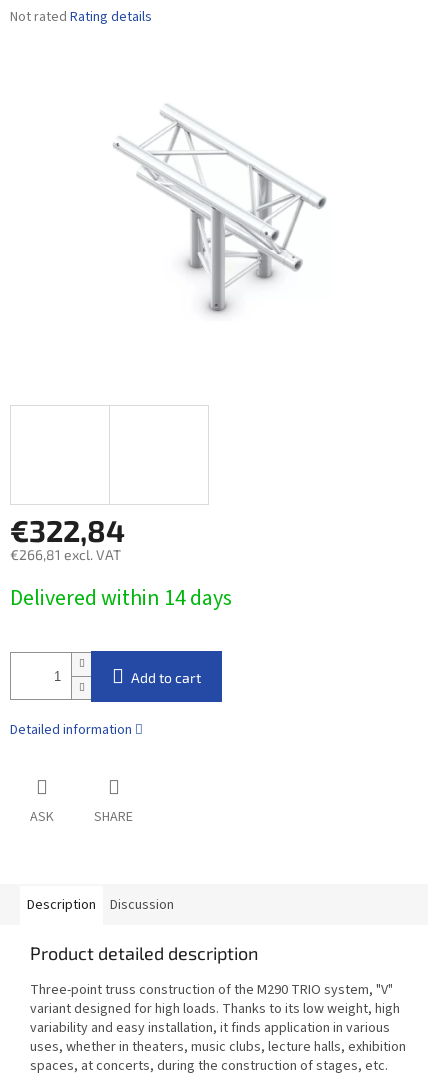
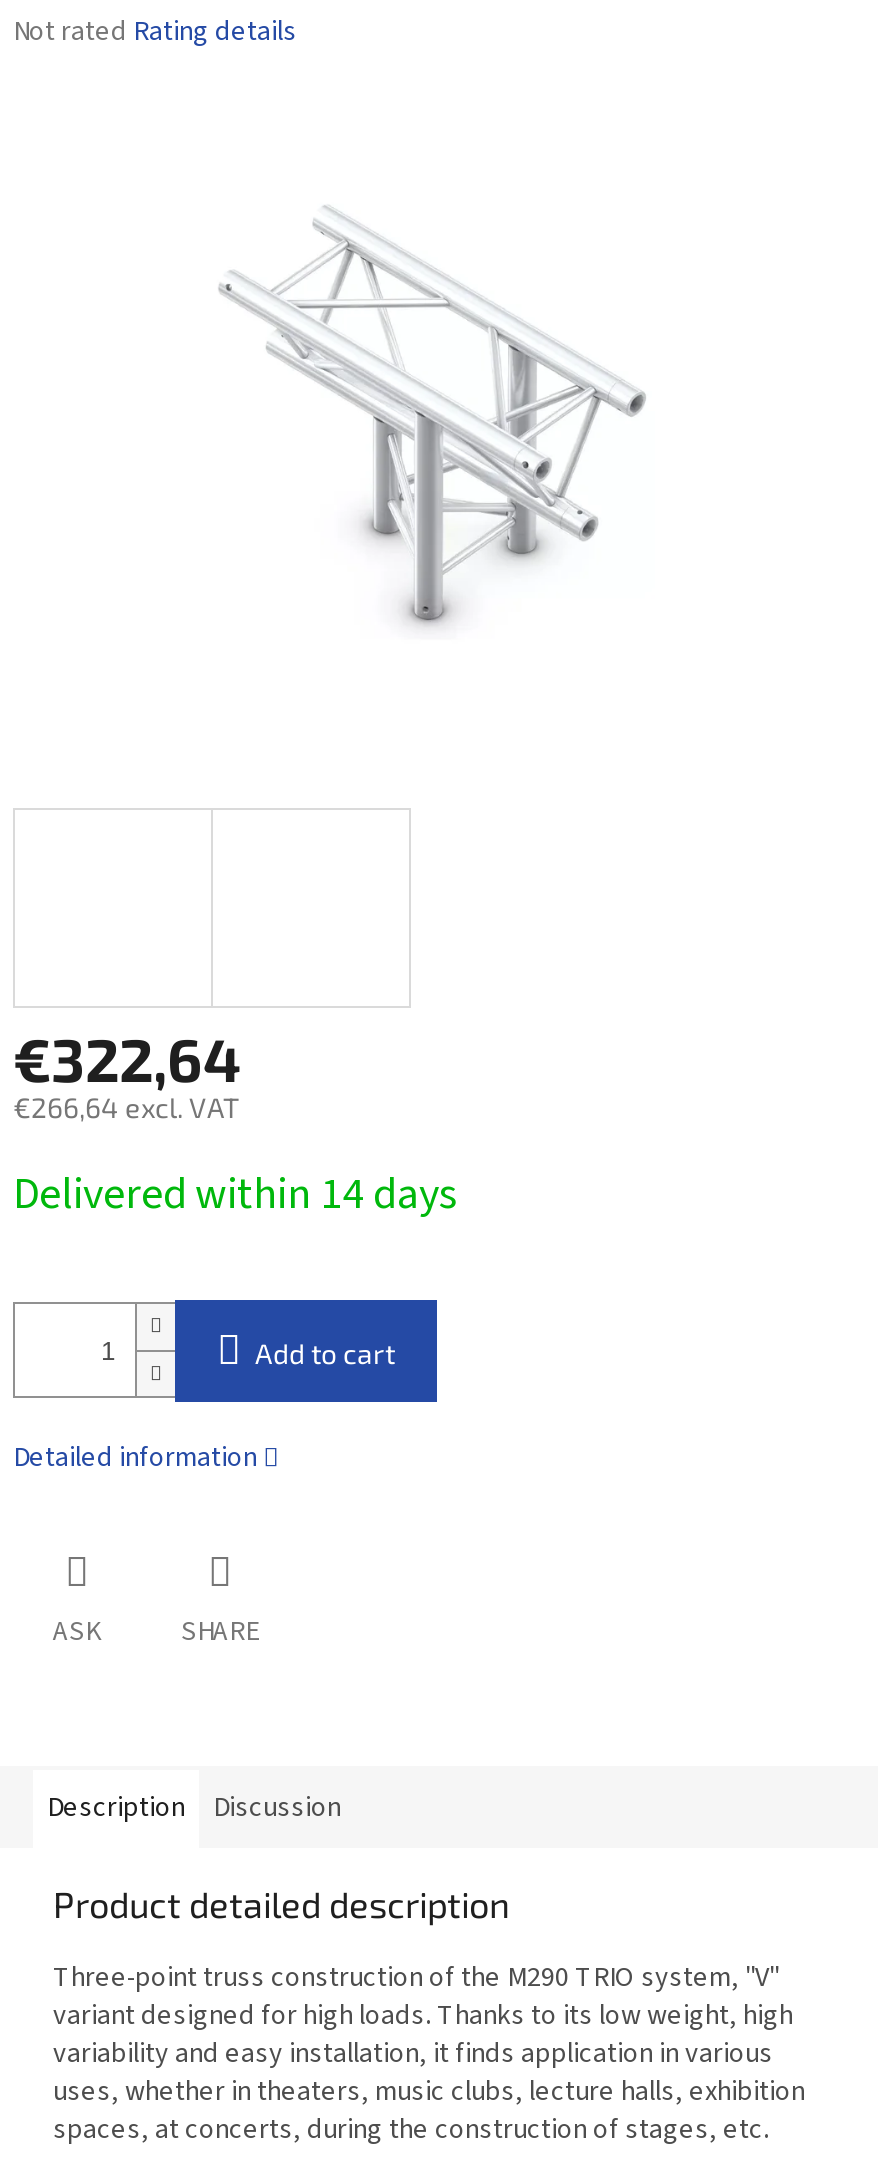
- €322,84
+ €322,64

- €266,81 excl. VAT
+ €266,64 excl. VAT
